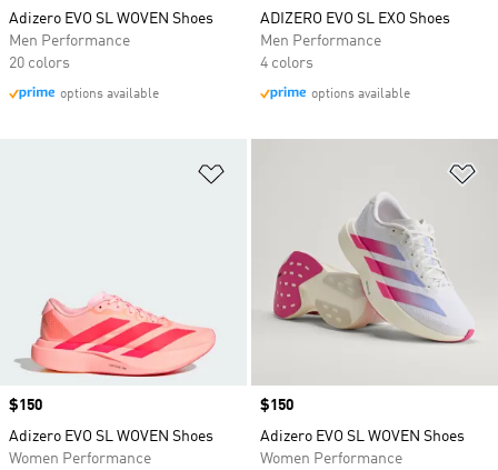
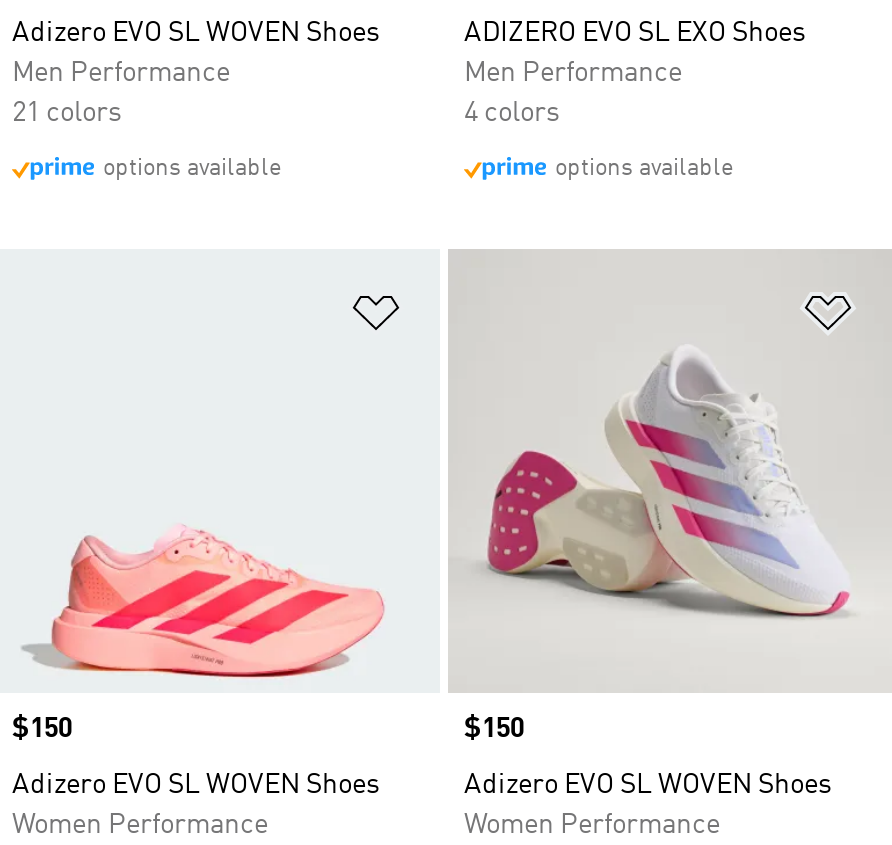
- 20 colors
+ 21 colors
